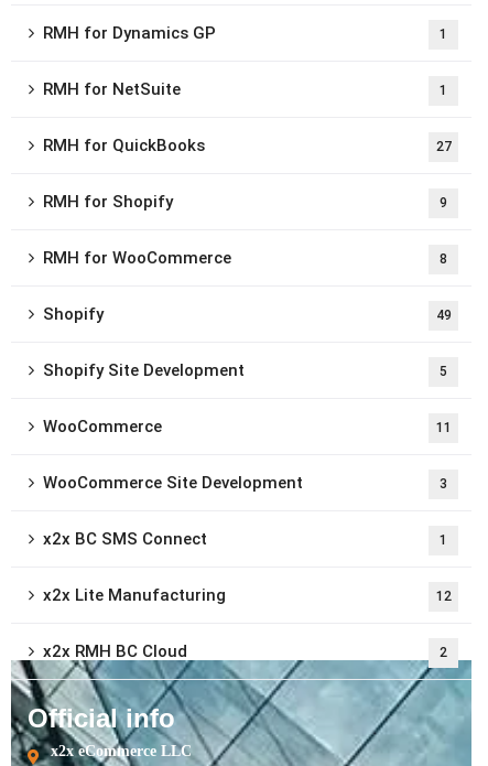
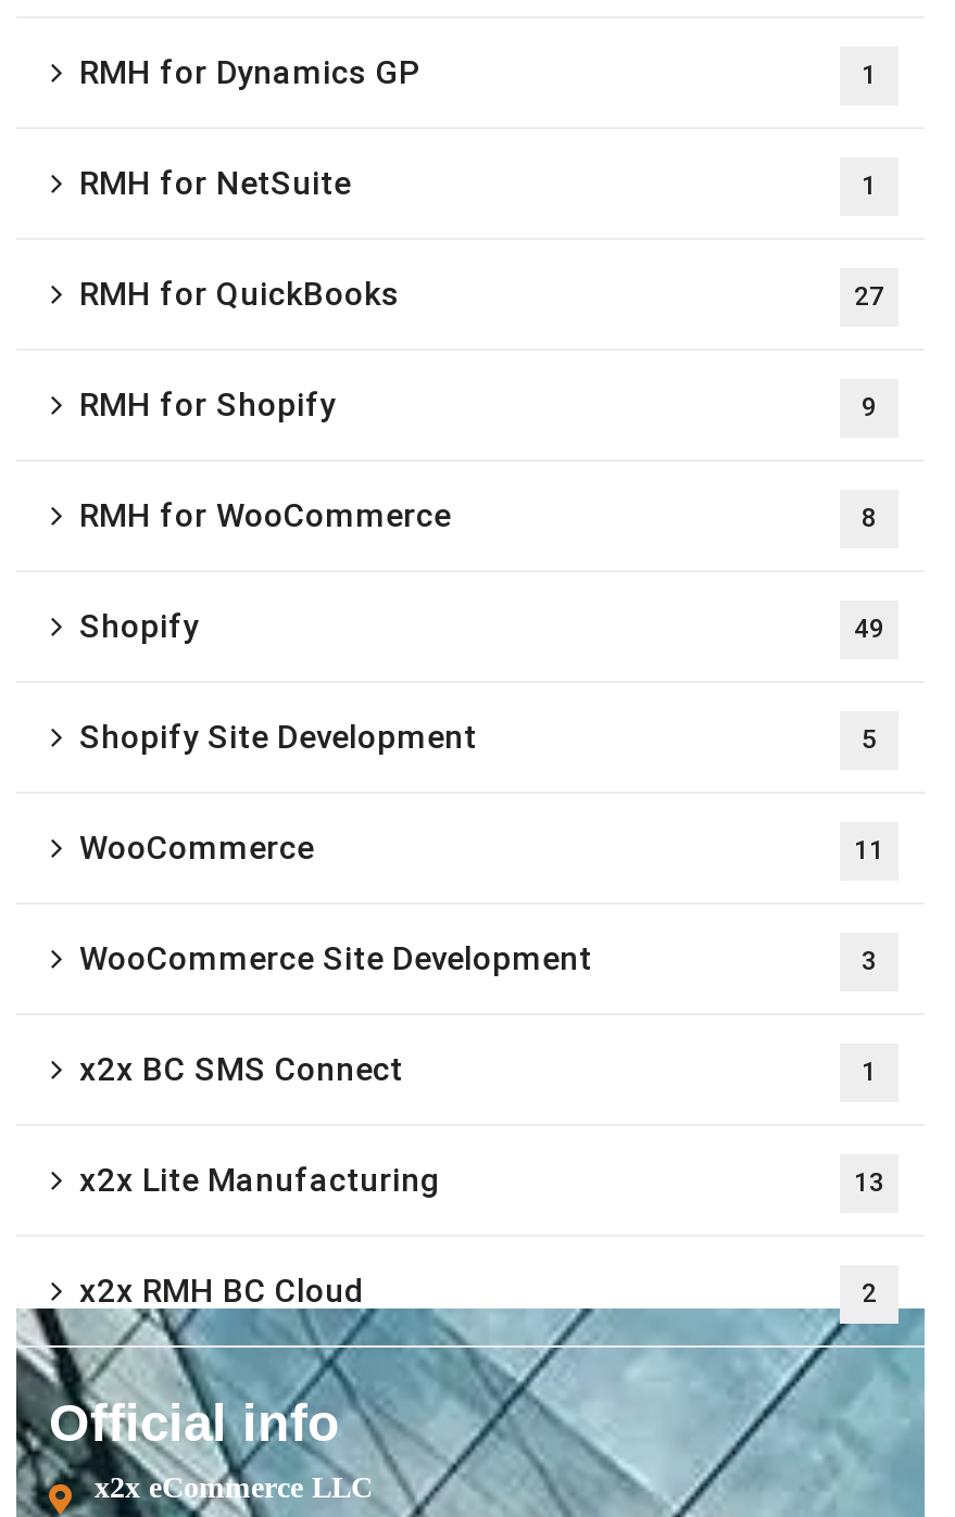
- 12
+ 13
